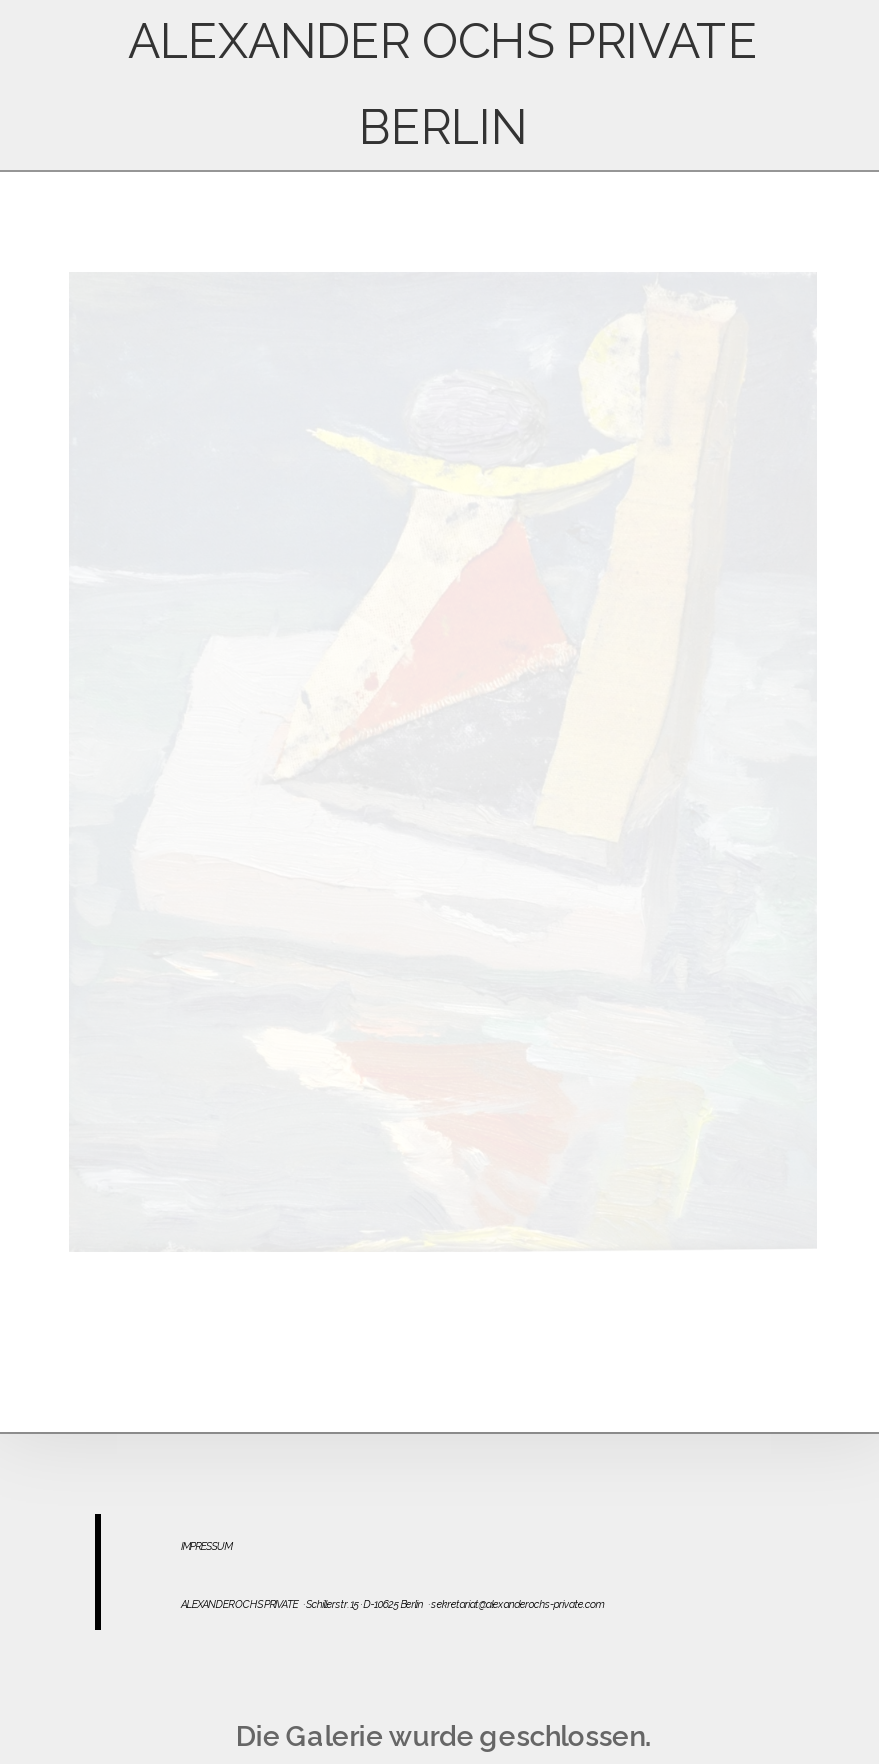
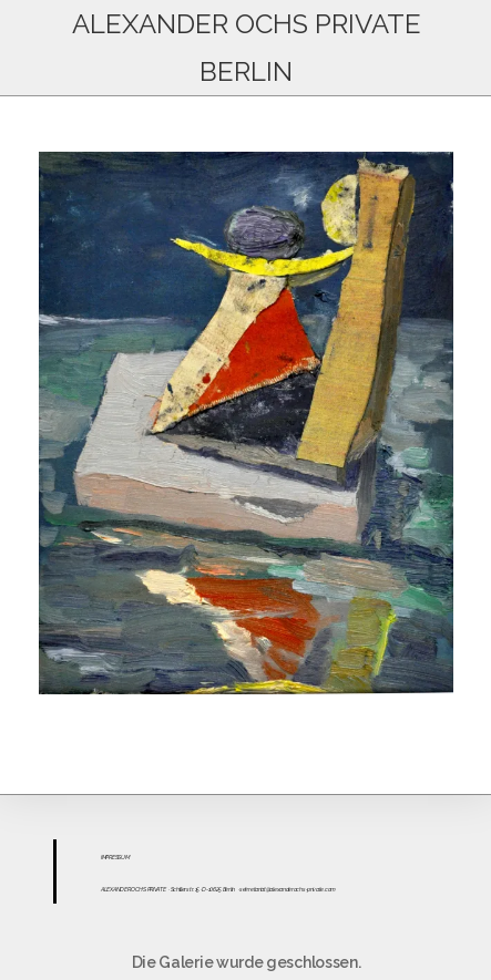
+ [image]
